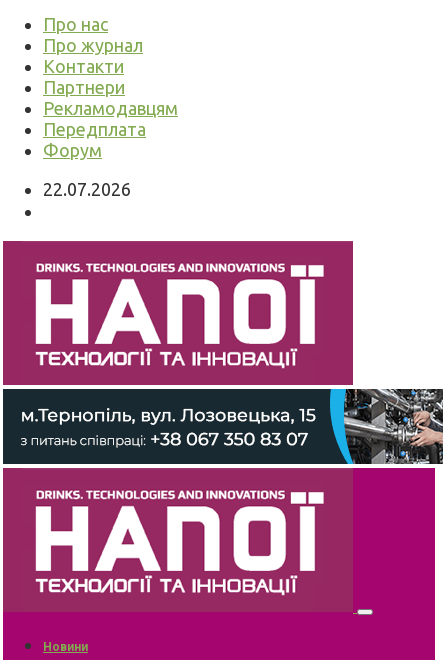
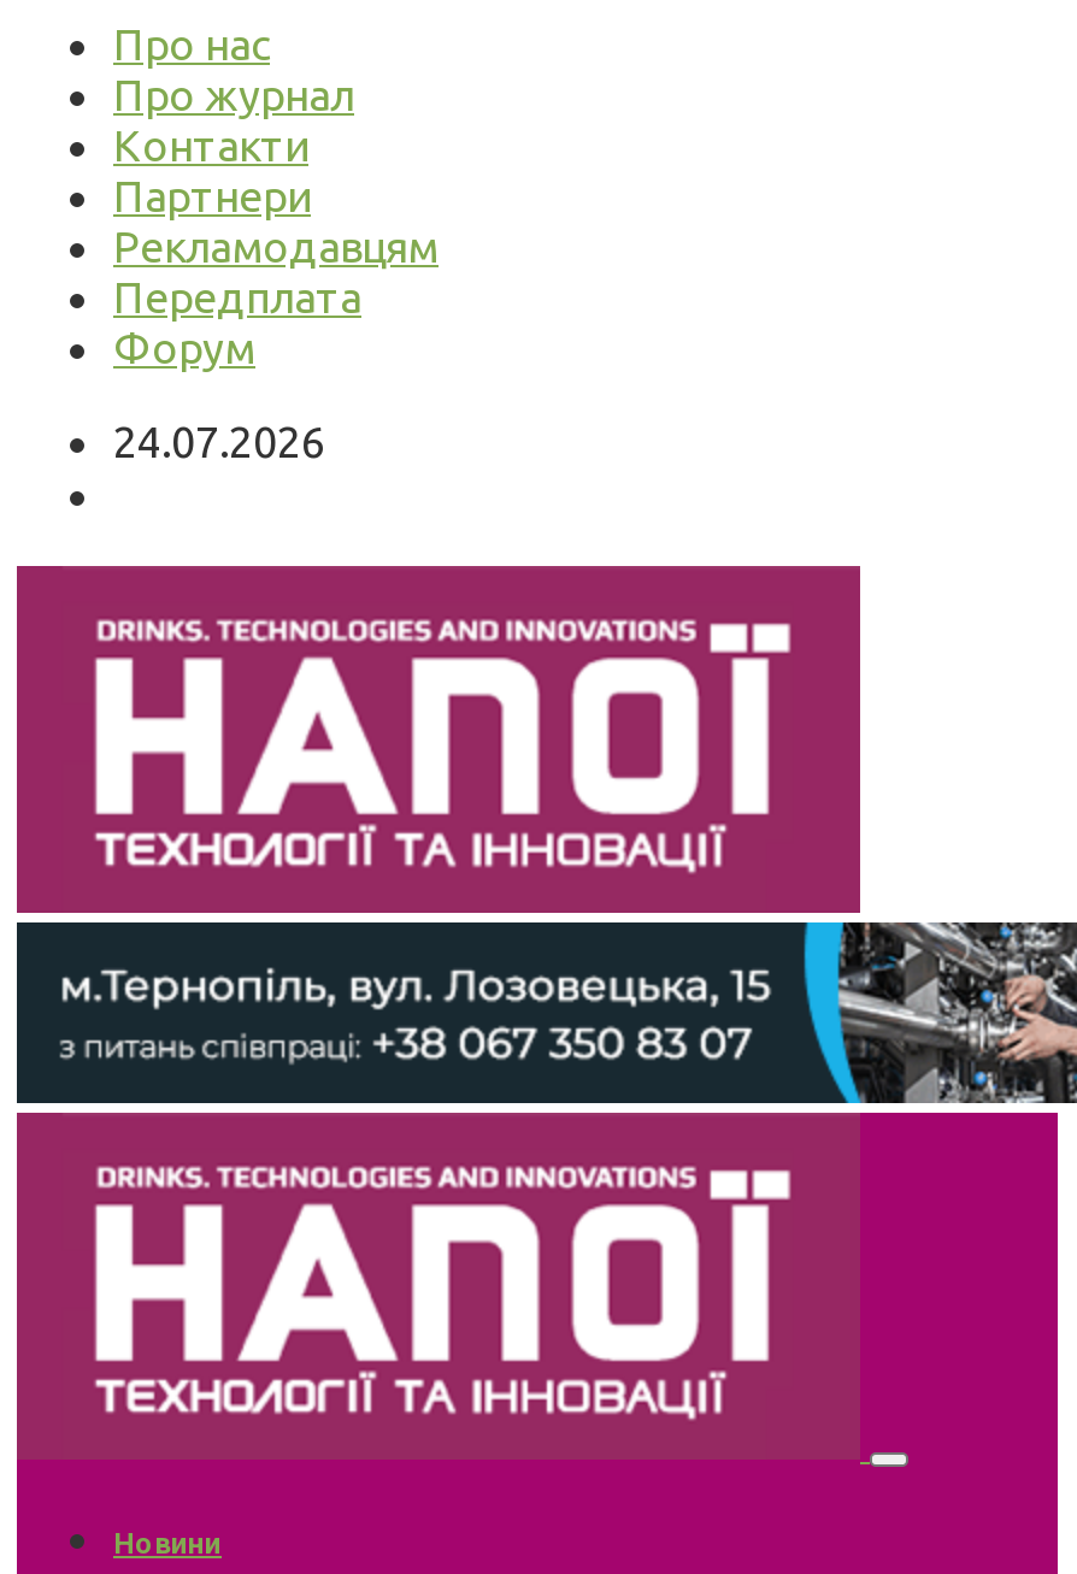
- 22.07.2026
+ 24.07.2026
